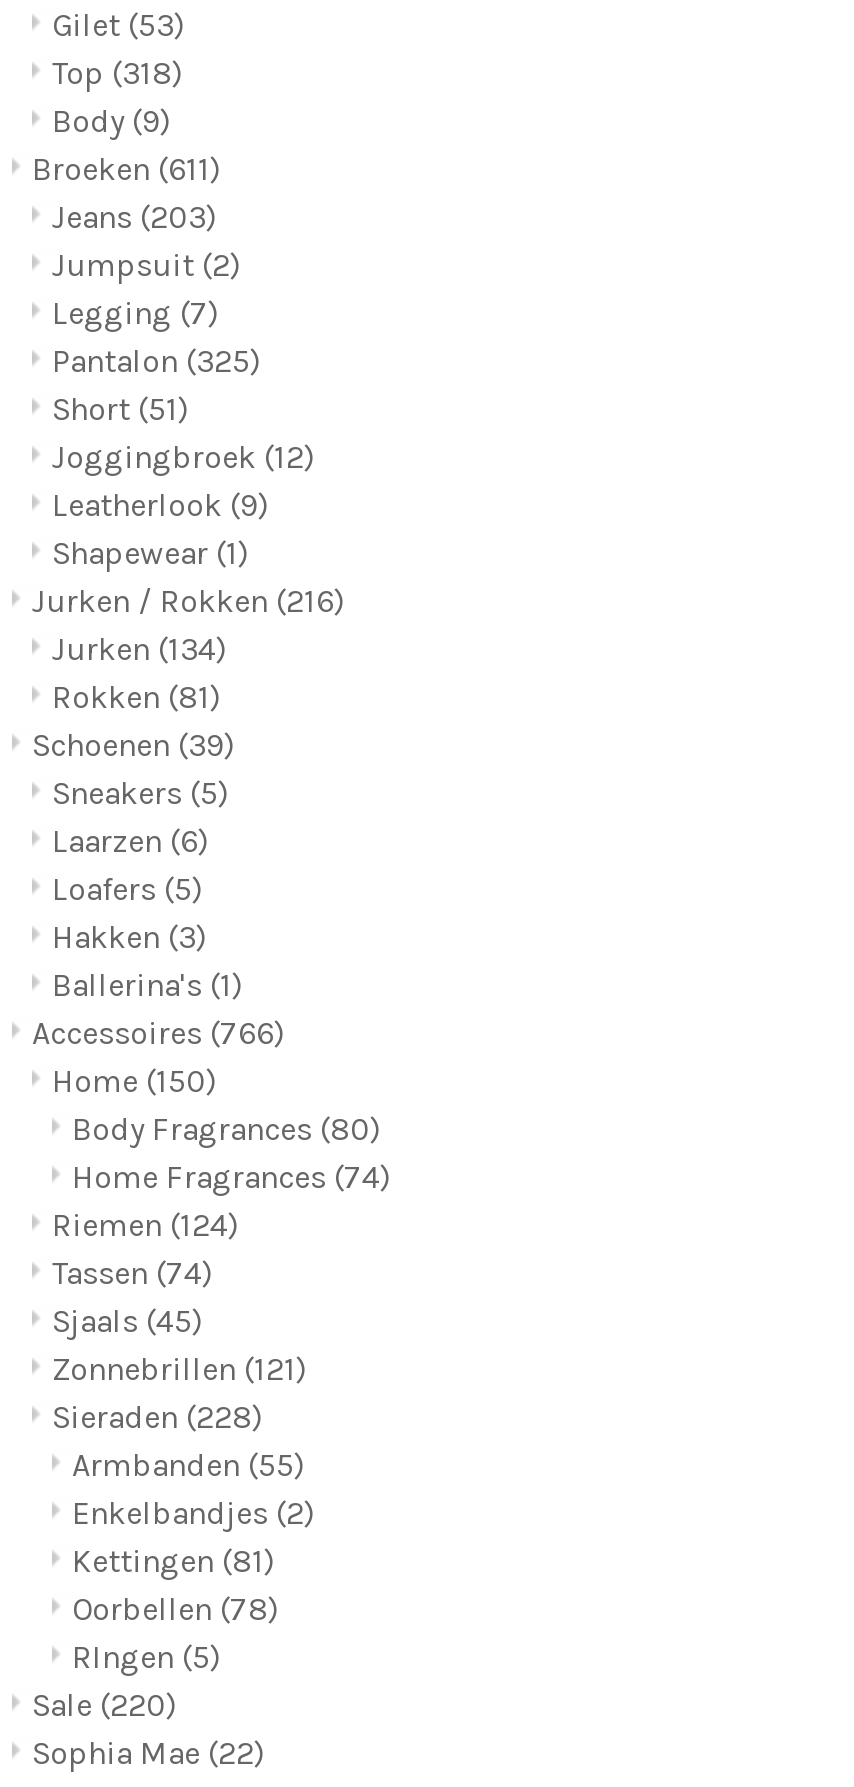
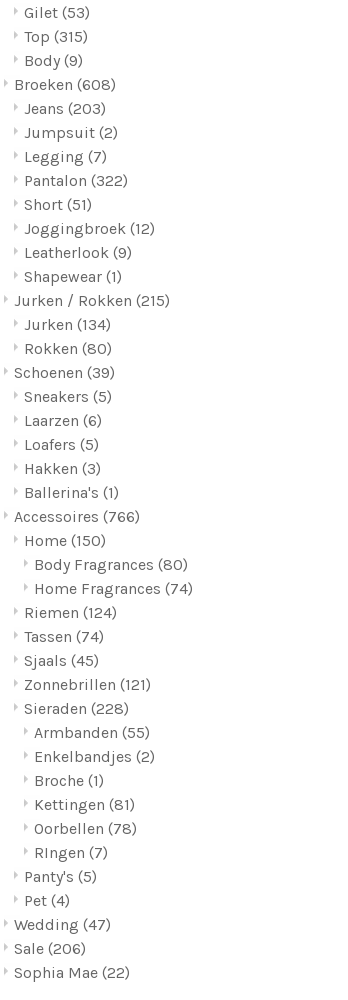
- Top (318)
+ Top (315)

- Broeken (611)
+ Broeken (608)

- Pantalon (325)
+ Pantalon (322)

- Jurken / Rokken (216)
+ Jurken / Rokken (215)

- Rokken (81)
+ Rokken (80)

+ Broche (1)

- RIngen (5)
- Sale (220)
+ RIngen (7)
+ Panty's (5)
+ Pet (4)
+ Wedding (47)
+ Sale (206)
